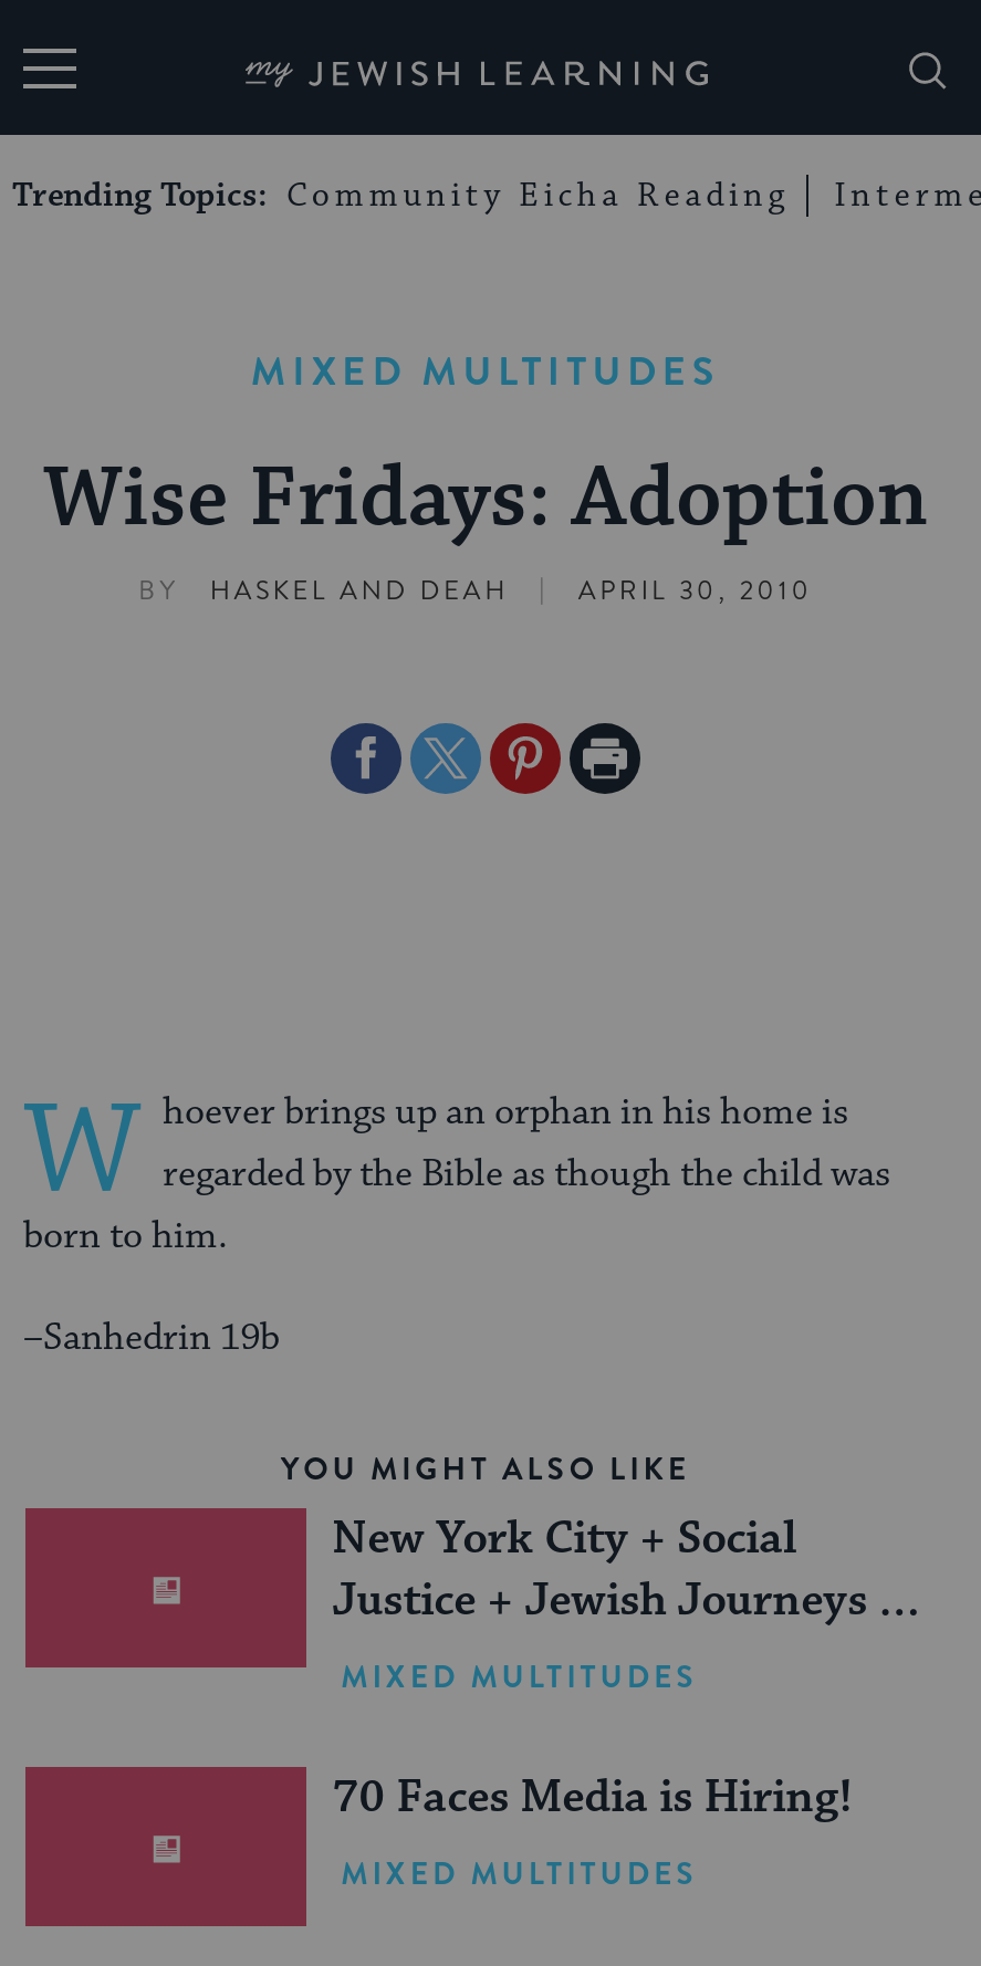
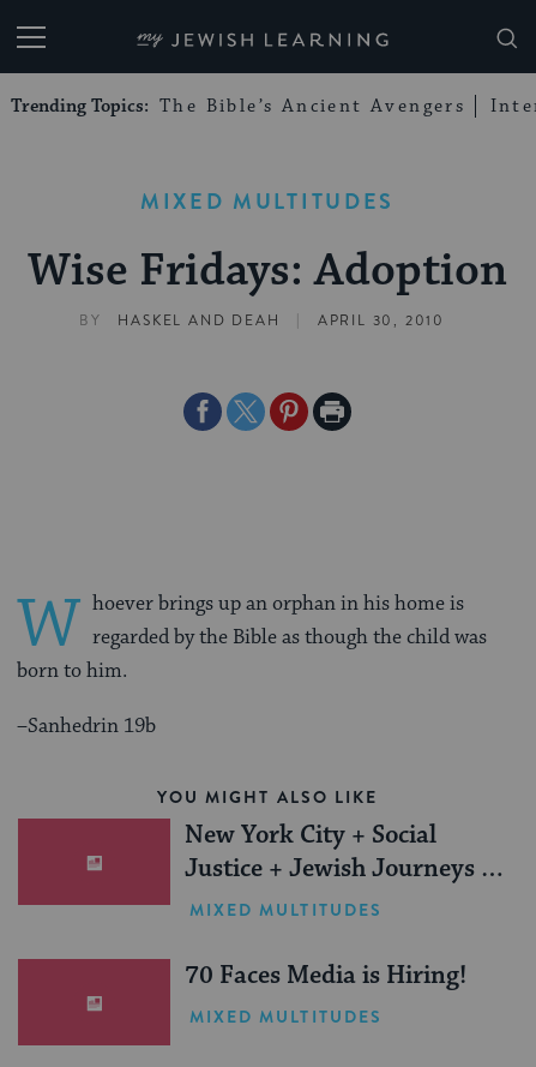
- Trending Topics: Community Eicha Reading
+ Trending Topics: The Bible’s Ancient Avengers
